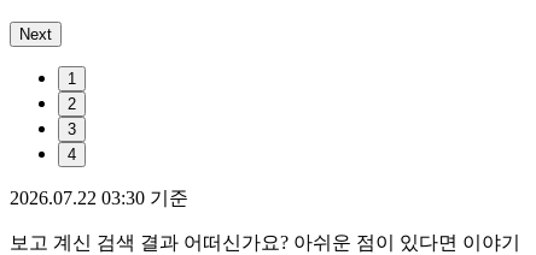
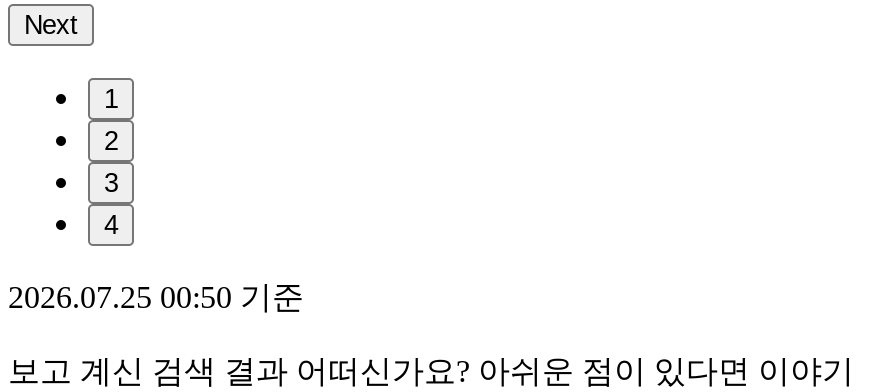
- 2026.07.22 03:30 기준
+ 2026.07.25 00:50 기준
